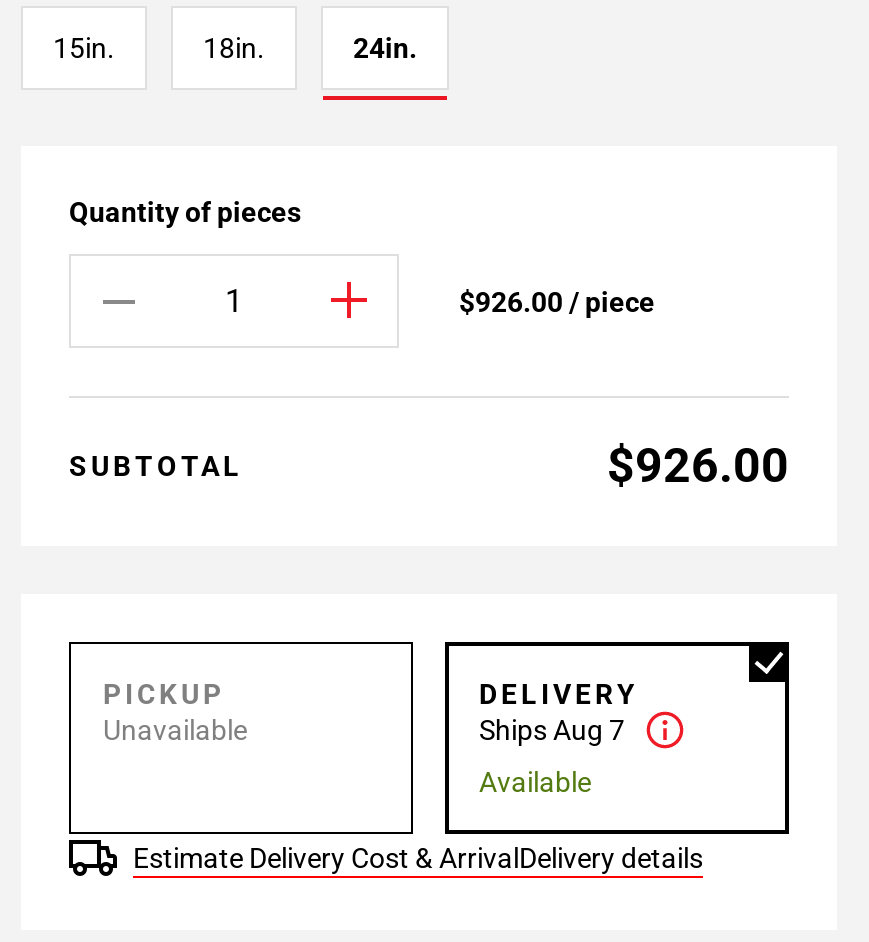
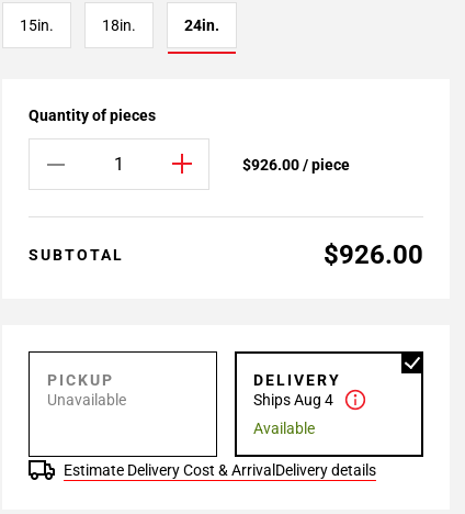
- Ships Aug 7
+ Ships Aug 4
